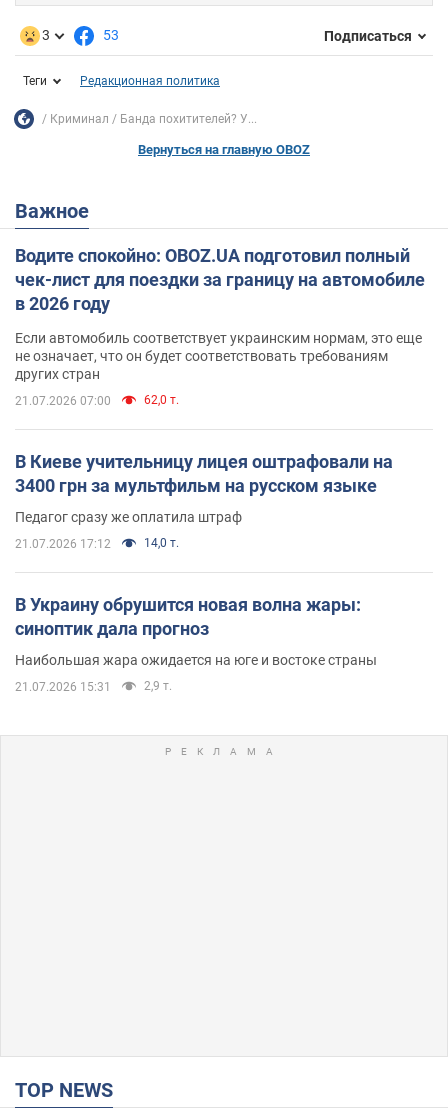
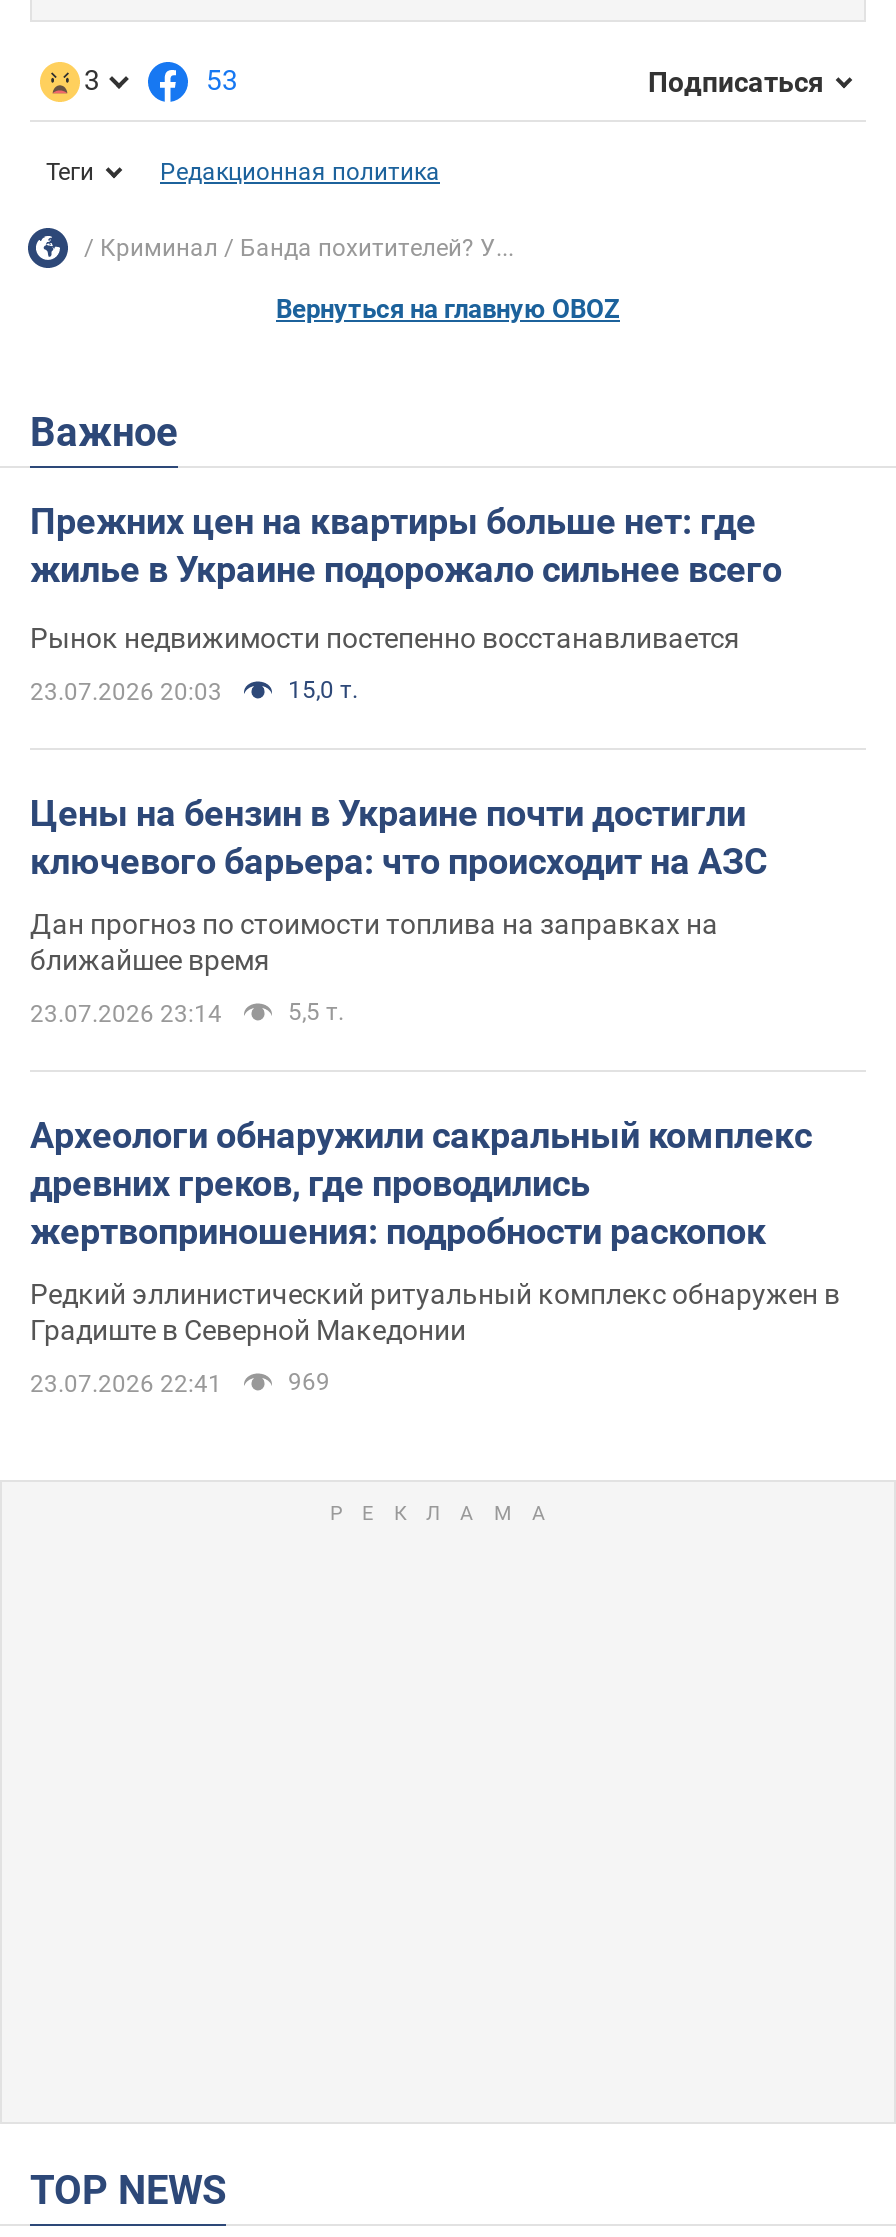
- Водите спокойно: OBOZ.UA подготовил полный
- чек-лист для поездки за границу на автомобиле
- в 2026 году
+ Прежних цен на квартиры больше нет: где
+ жилье в Украине подорожало сильнее всего

- Если автомобиль соответствует украинским нормам, это еще
- не означает, что он будет соответствовать требованиям
- других стран
+ Рынок недвижимости постепенно восстанавливается

- 21.07.2026 07:00
- 62,0 т.
+ 23.07.2026 20:03
+ 15,0 т.

- В Киеве учительницу лицея оштрафовали на
- 3400 грн за мультфильм на русском языке
+ Цены на бензин в Украине почти достигли
+ ключевого барьера: что происходит на АЗС

- Педагог сразу же оплатила штраф
+ Дан прогноз по стоимости топлива на заправках на
+ ближайшее время

- 21.07.2026 17:12
- 14,0 т.
+ 23.07.2026 23:14
+ 5,5 т.

- В Украину обрушится новая волна жары:
- синоптик дала прогноз
+ Археологи обнаружили сакральный комплекс
+ древних греков, где проводились
+ жертвоприношения: подробности раскопок

- Наибольшая жара ожидается на юге и востоке страны
+ Редкий эллинистический ритуальный комплекс обнаружен в
+ Градиште в Северной Македонии

- 21.07.2026 15:31
- 2,9 т.
+ 23.07.2026 22:41
+ 969
